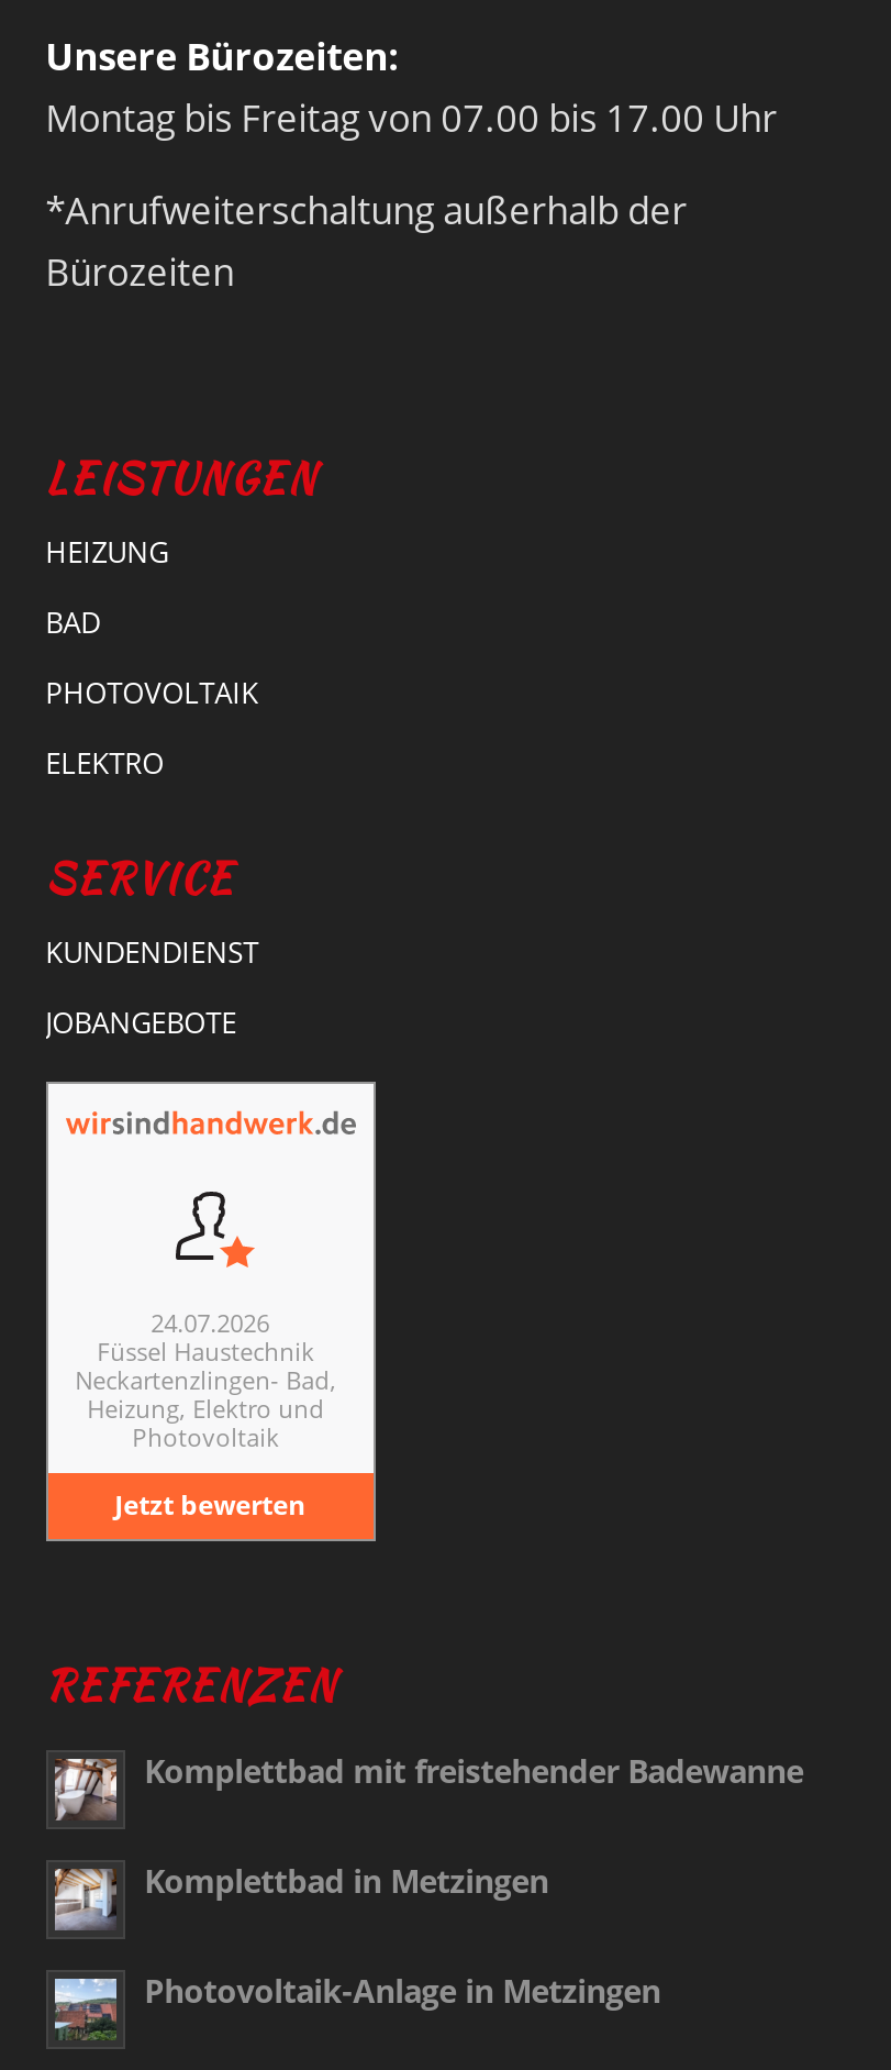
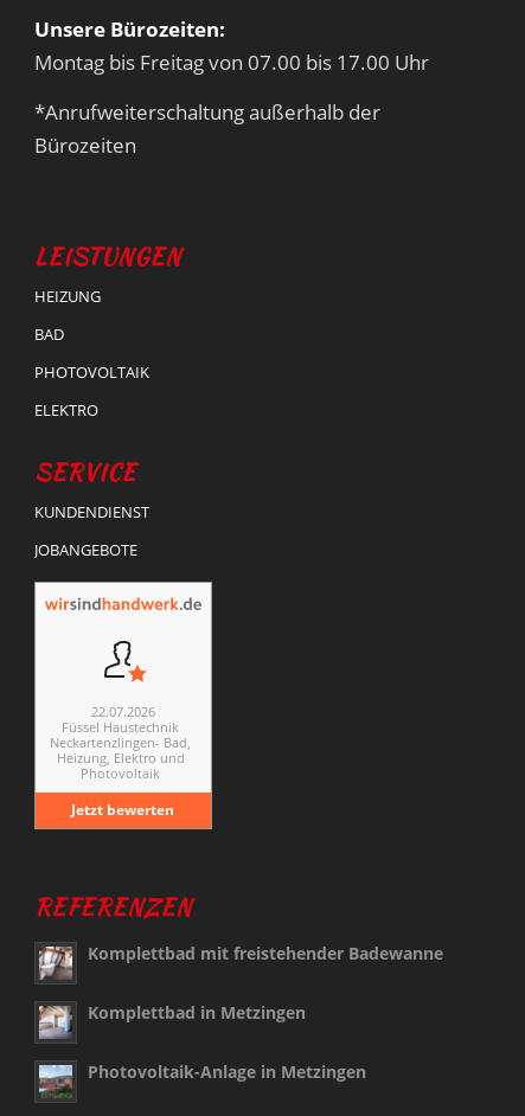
- 24.07.2026
+ 22.07.2026
